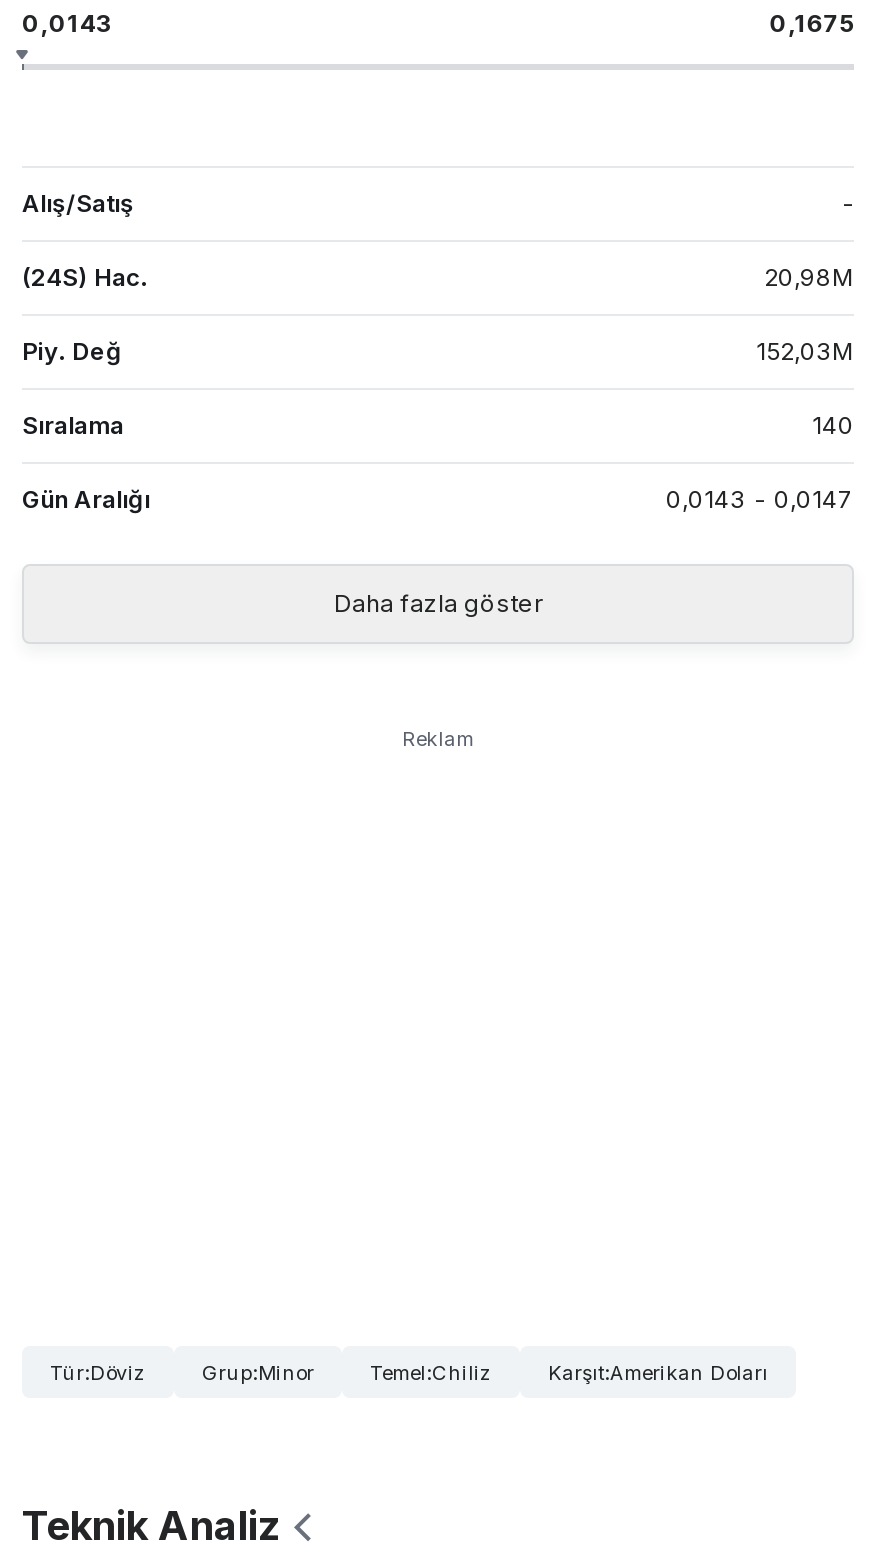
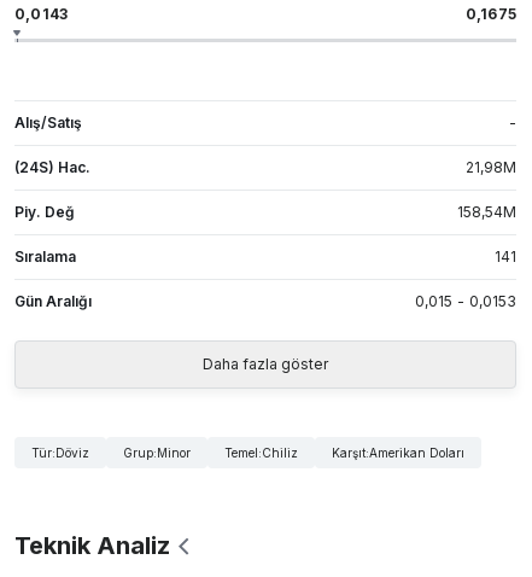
- 20,98M
+ 21,98M

- 152,03M
+ 158,54M

- 140
+ 141

- 0,0143 - 0,0147
+ 0,015 - 0,0153

- Reklam
